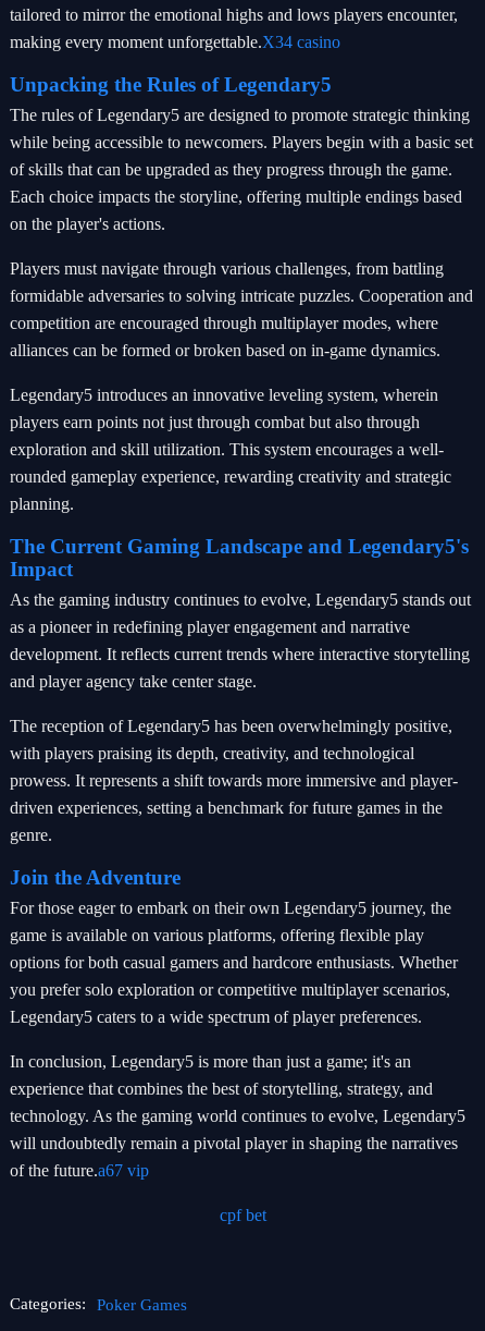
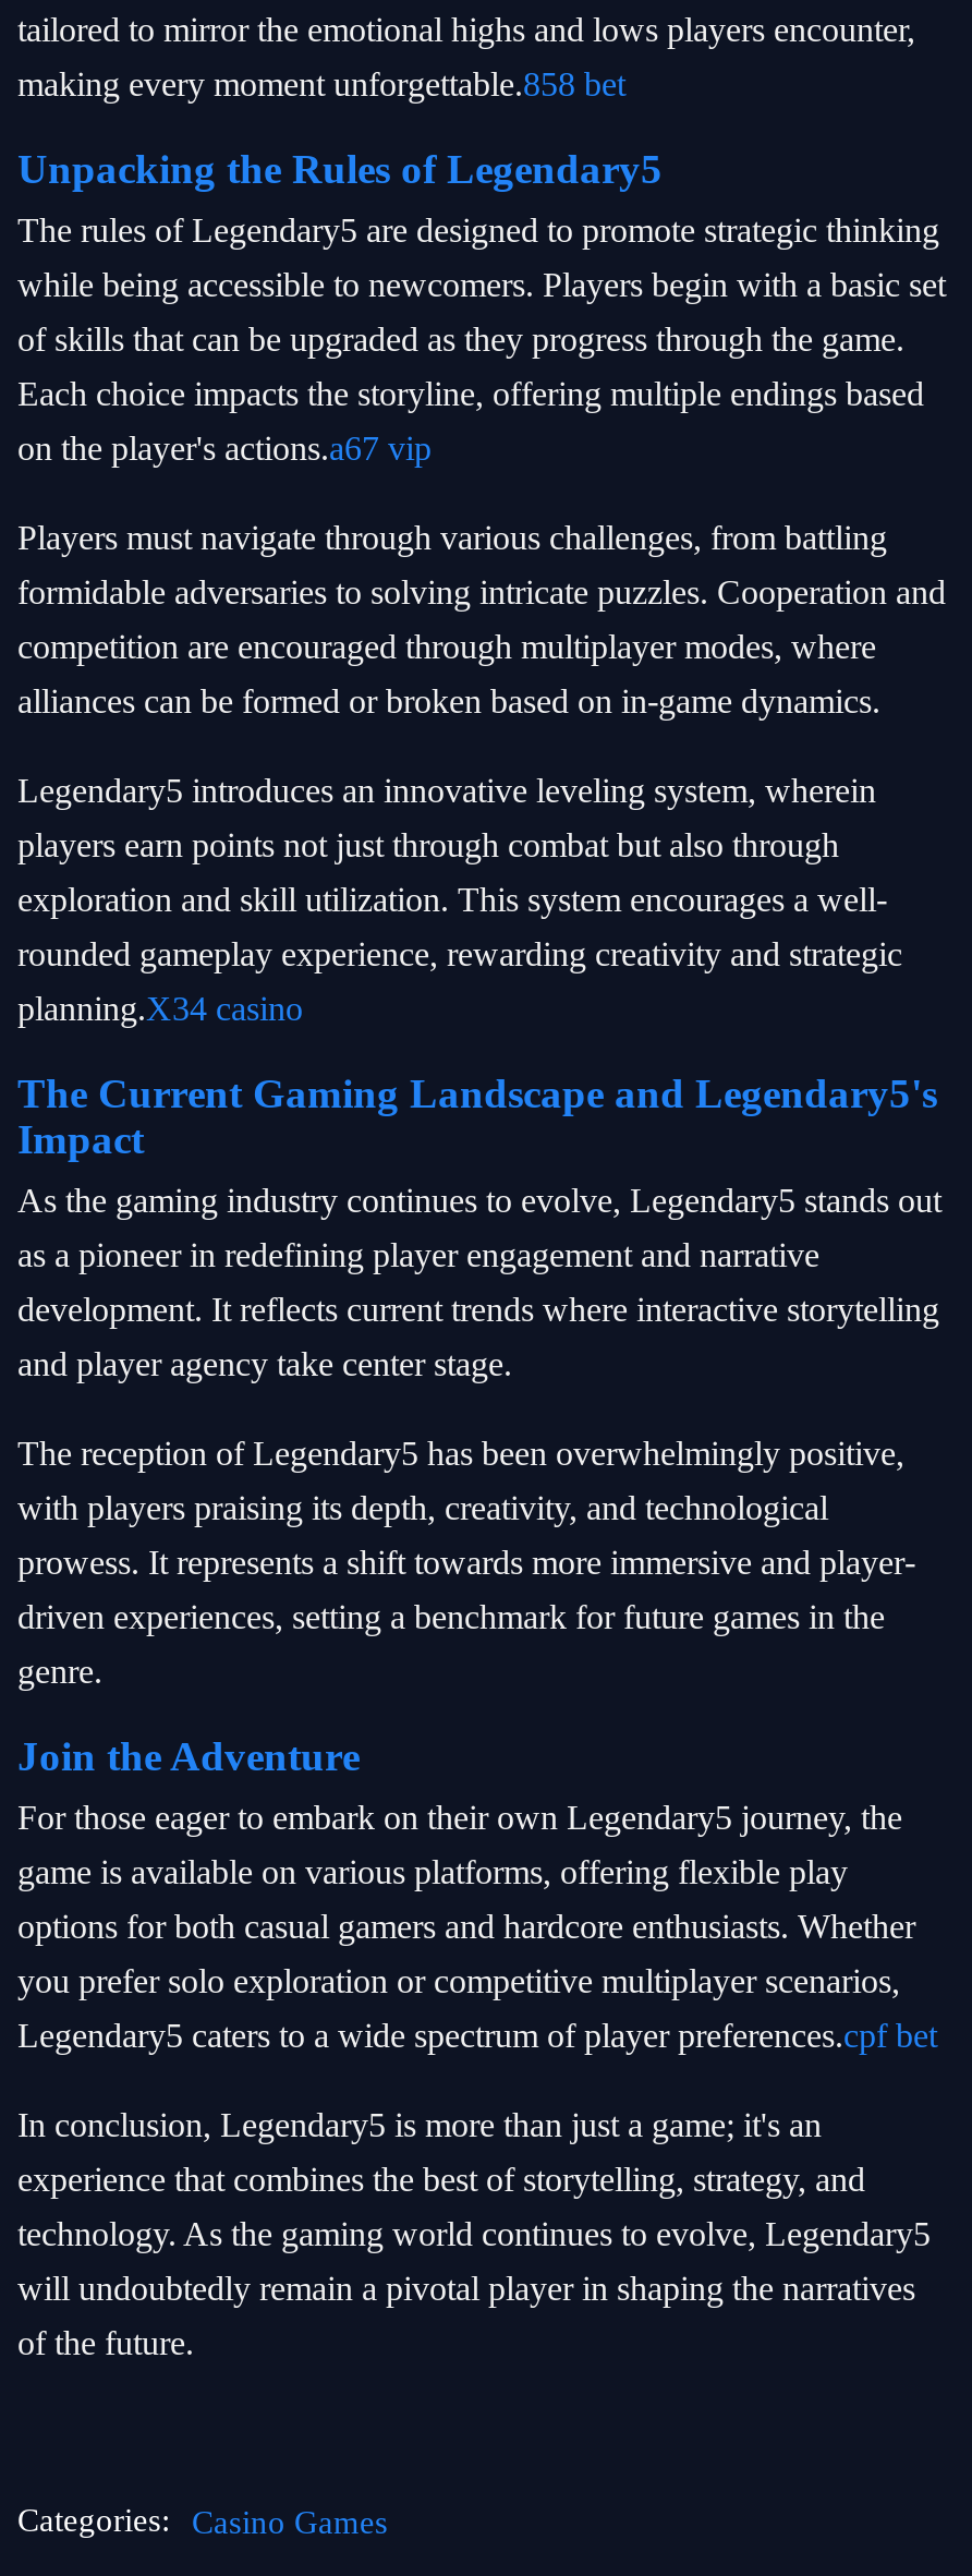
- making every moment unforgettable.X34 casino
+ making every moment unforgettable.858 bet

- on the player's actions.
+ on the player's actions.a67 vip

- planning.
+ planning.X34 casino

- Legendary5 caters to a wide spectrum of player preferences.
+ Legendary5 caters to a wide spectrum of player preferences.cpf bet

- of the future.a67 vip
- cpf bet
+ of the future.

- Poker Games
+ Casino Games
